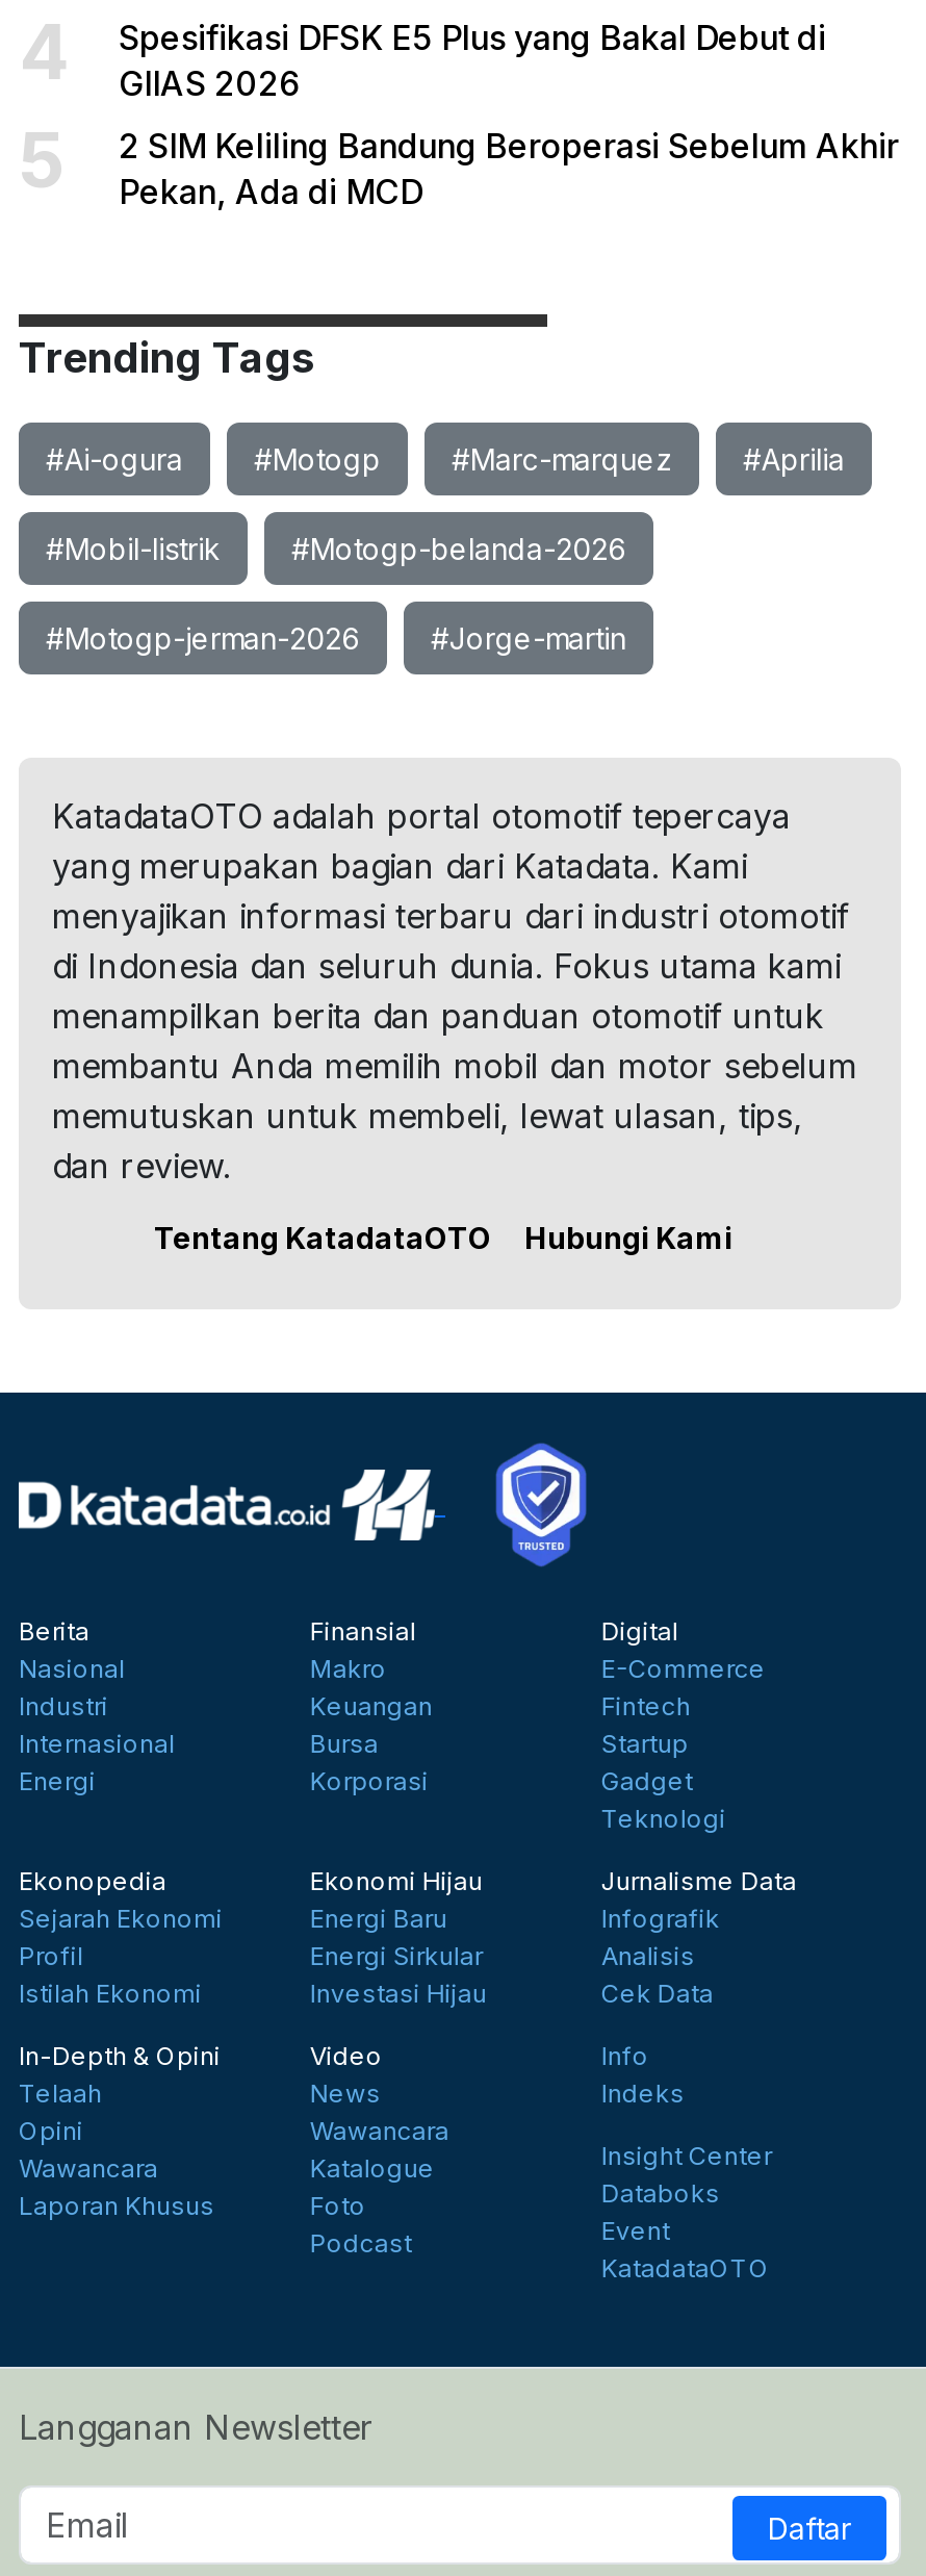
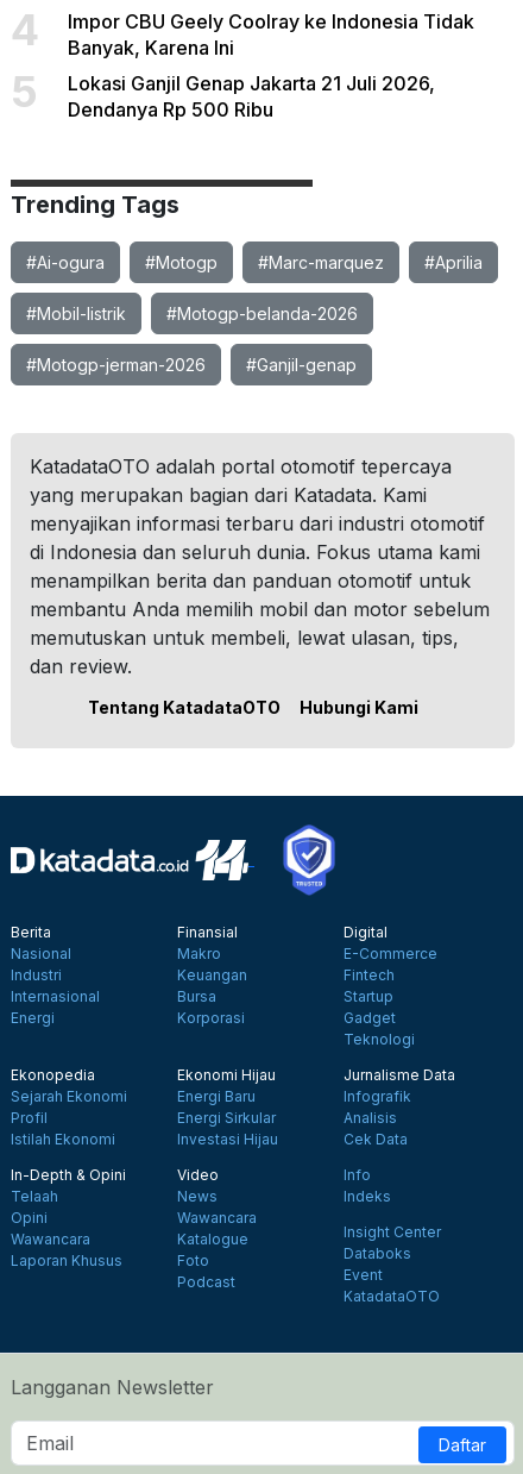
- Spesifikasi DFSK E5 Plus yang Bakal Debut di
- GIIAS 2026
+ Impor CBU Geely Coolray ke Indonesia Tidak
+ Banyak, Karena Ini

- 2 SIM Keliling Bandung Beroperasi Sebelum Akhir
- Pekan, Ada di MCD
+ Lokasi Ganjil Genap Jakarta 21 Juli 2026,
+ Dendanya Rp 500 Ribu

- #Jorge-martin
+ #Ganjil-genap
